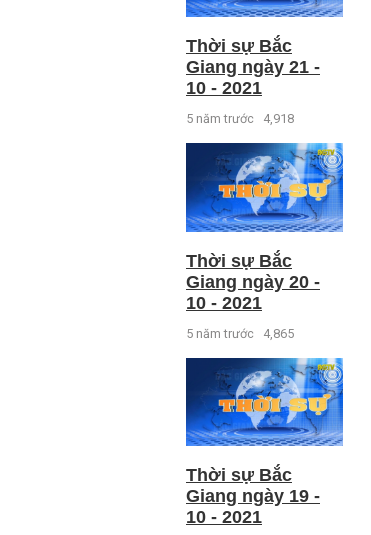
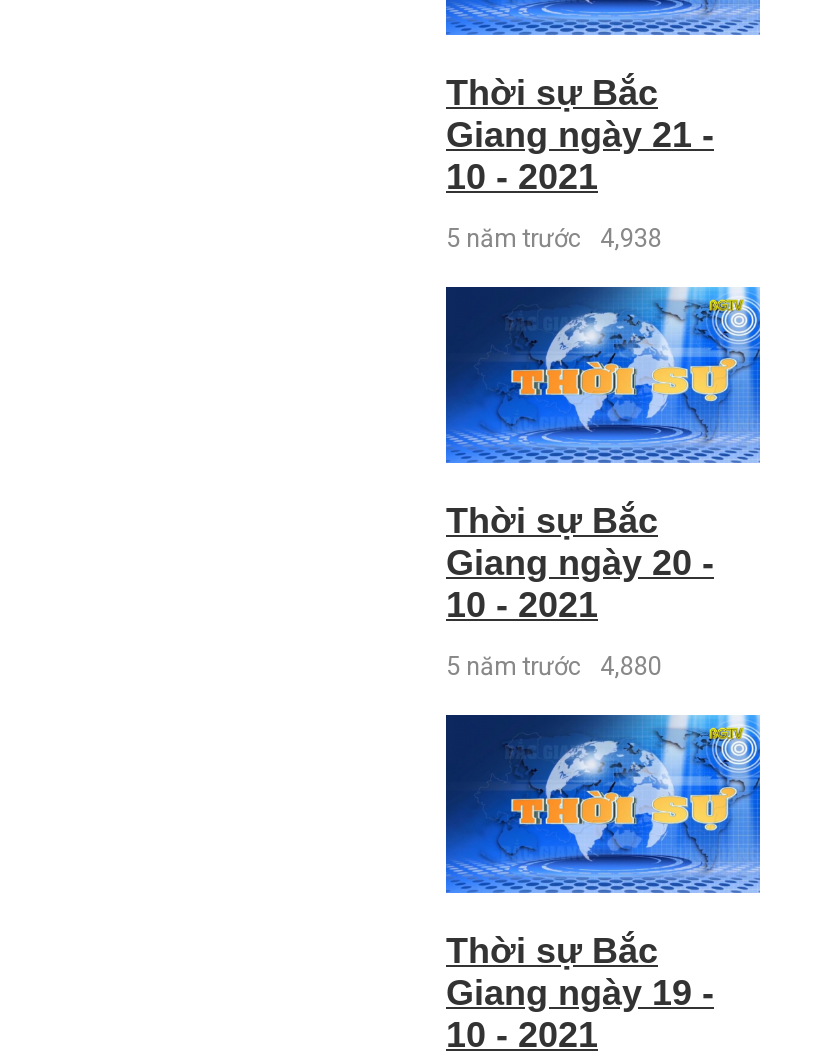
- 5 năm trước 4,918
+ 5 năm trước 4,938

- 5 năm trước 4,865
+ 5 năm trước 4,880
